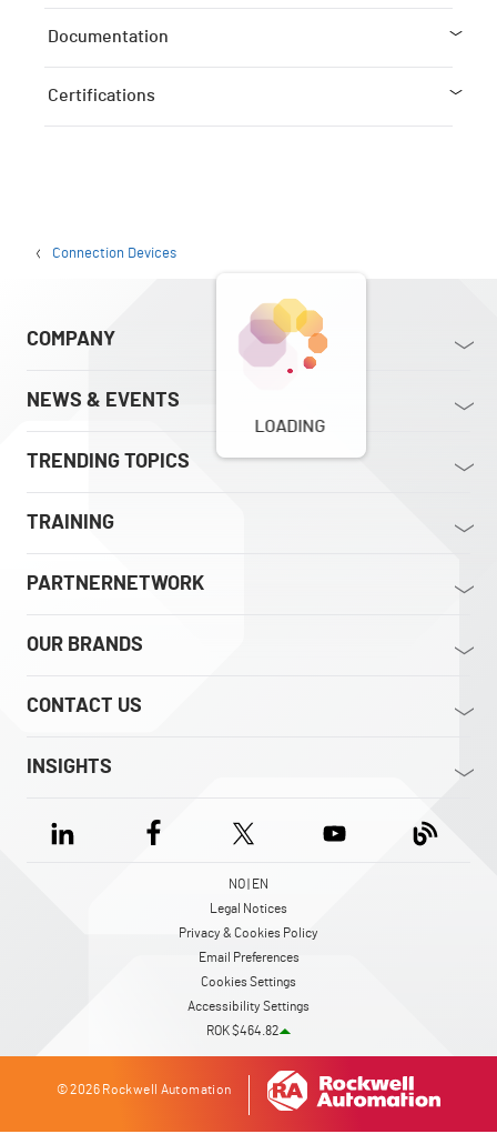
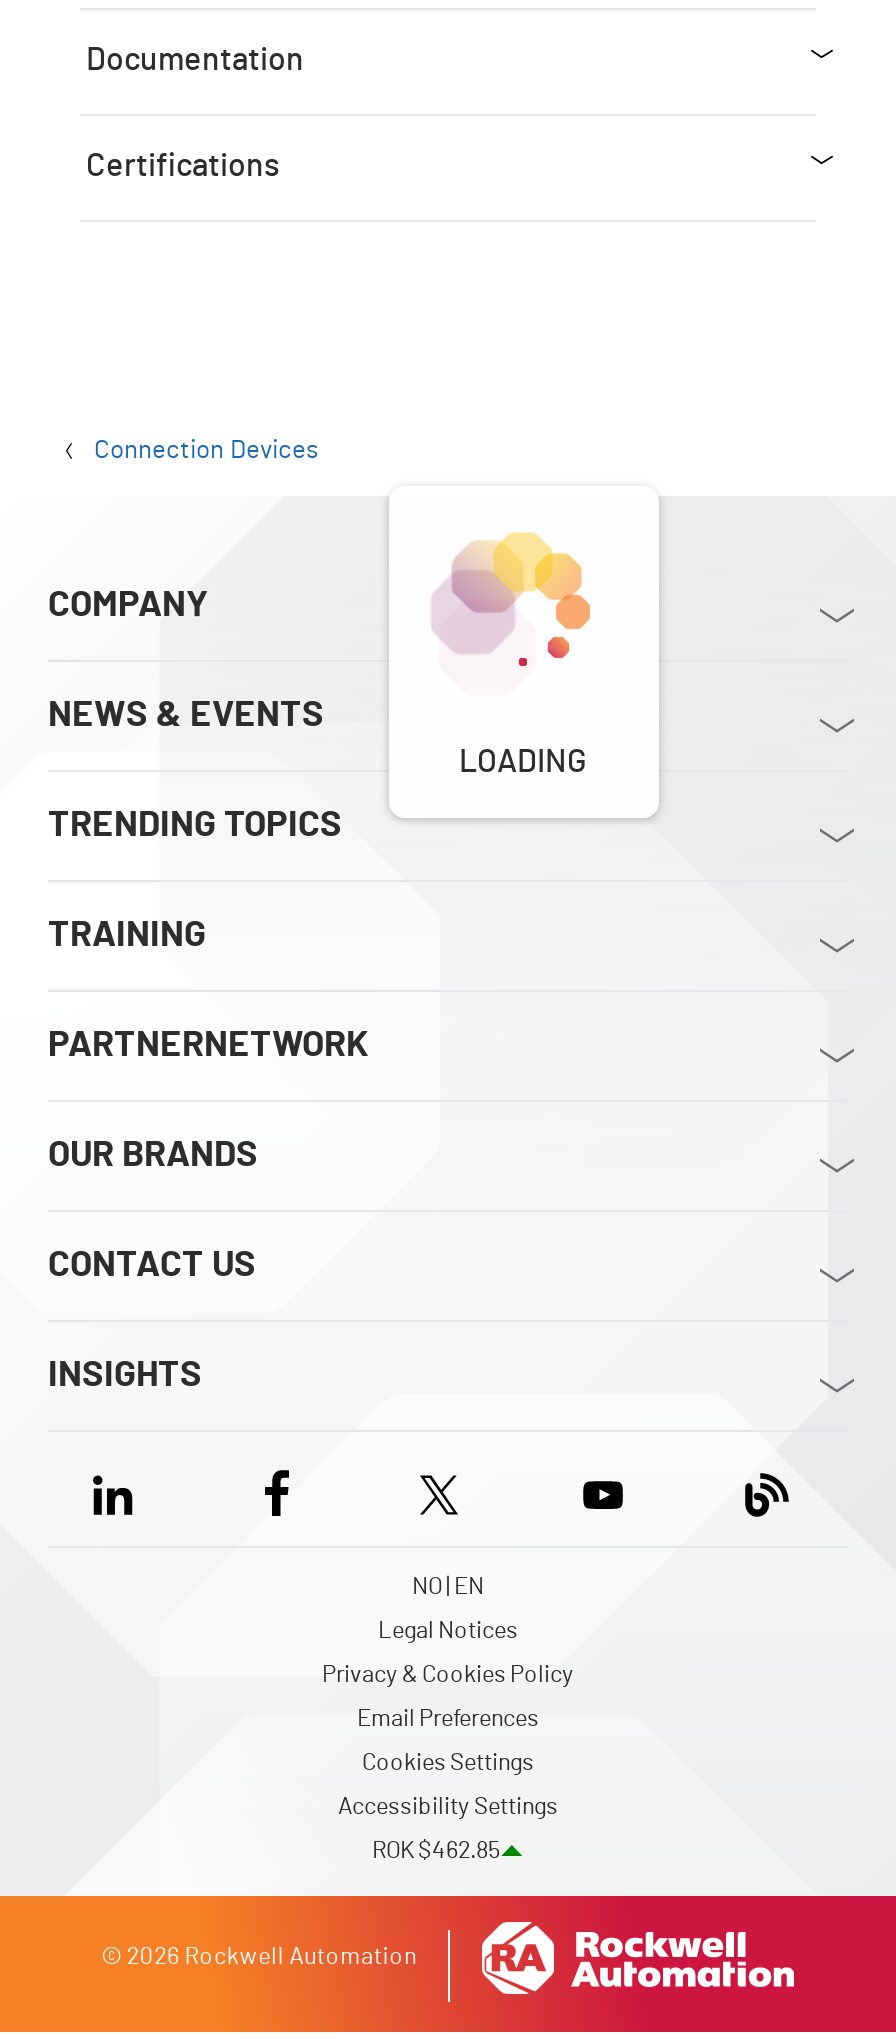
- ROK $464.82
+ ROK $462.85
